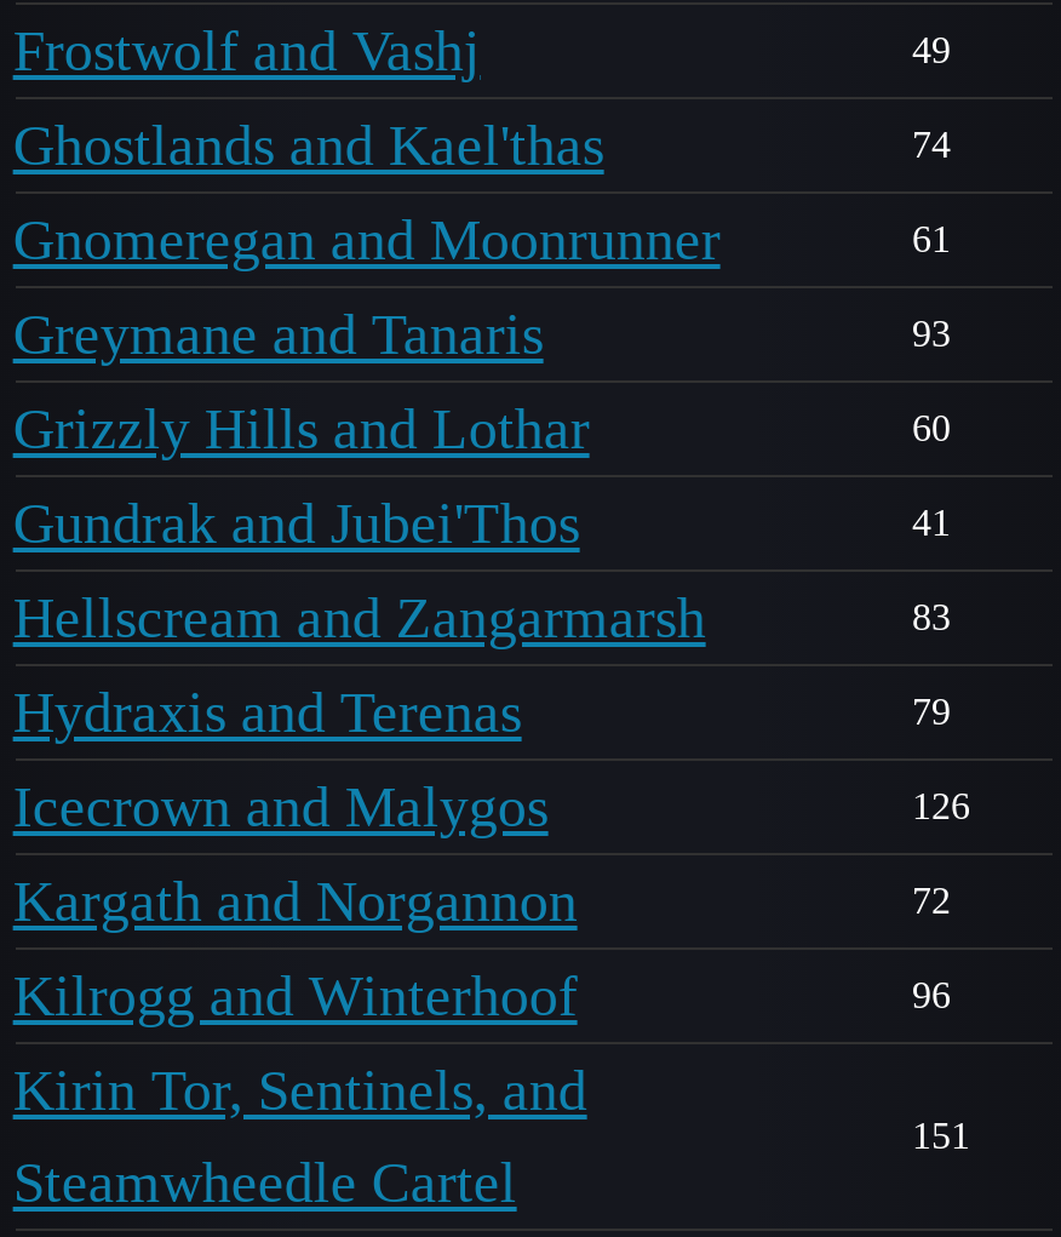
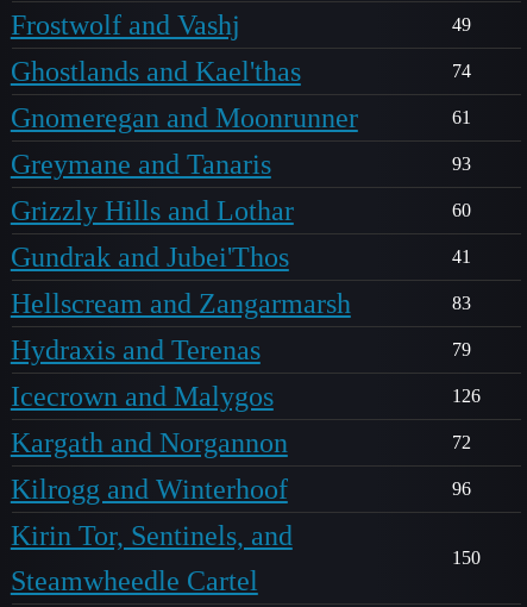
- 151
+ 150
